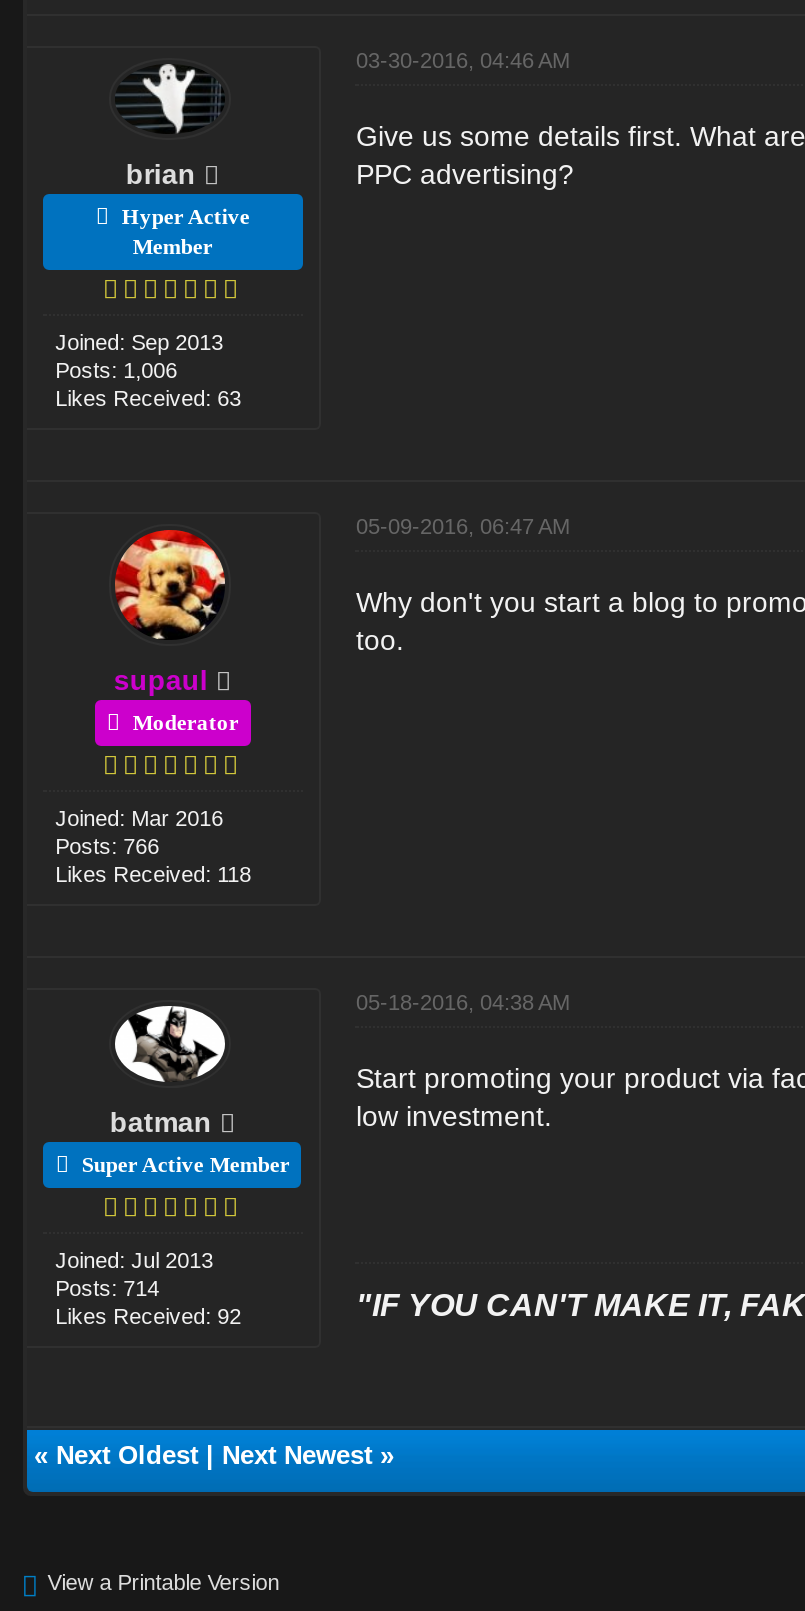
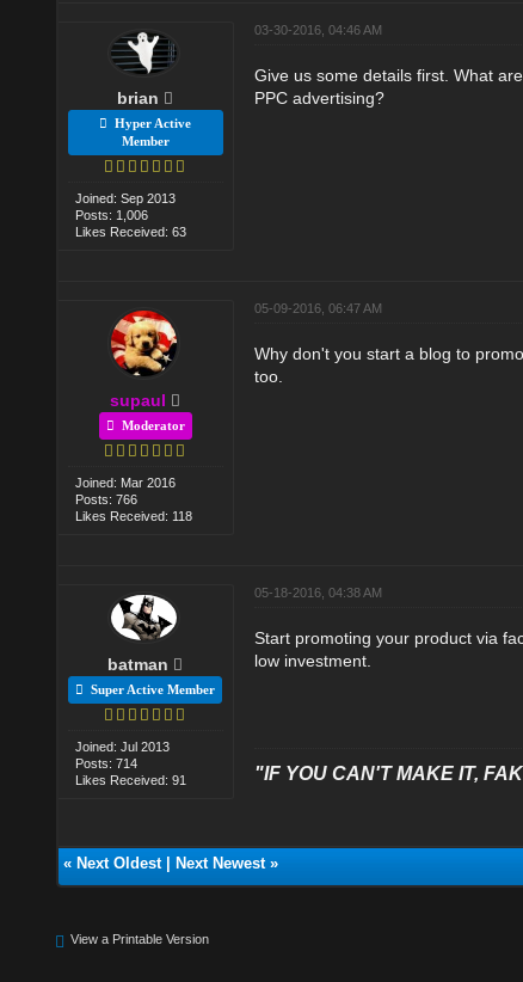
- Likes Received: 92
+ Likes Received: 91
